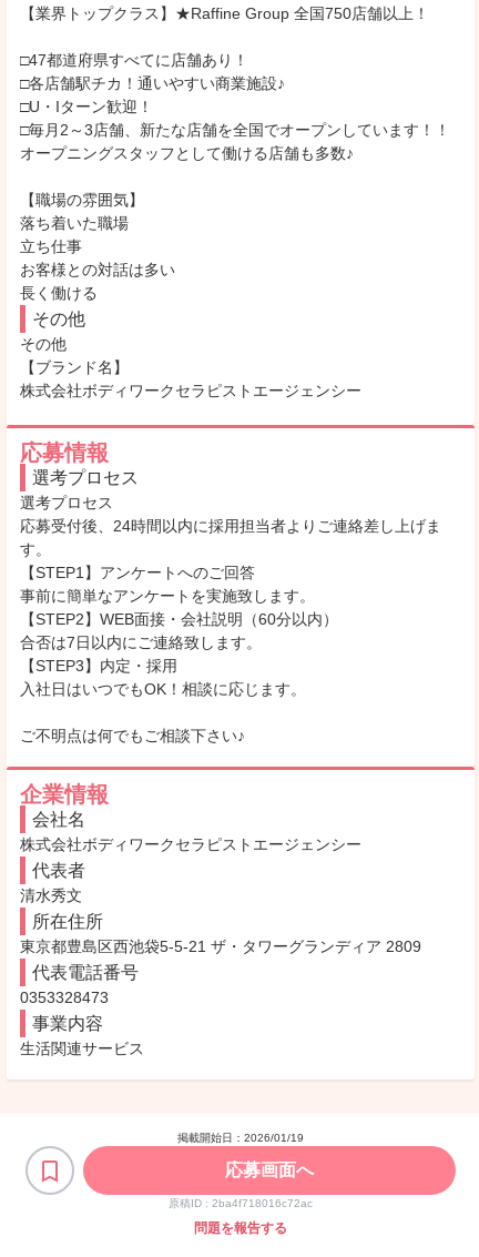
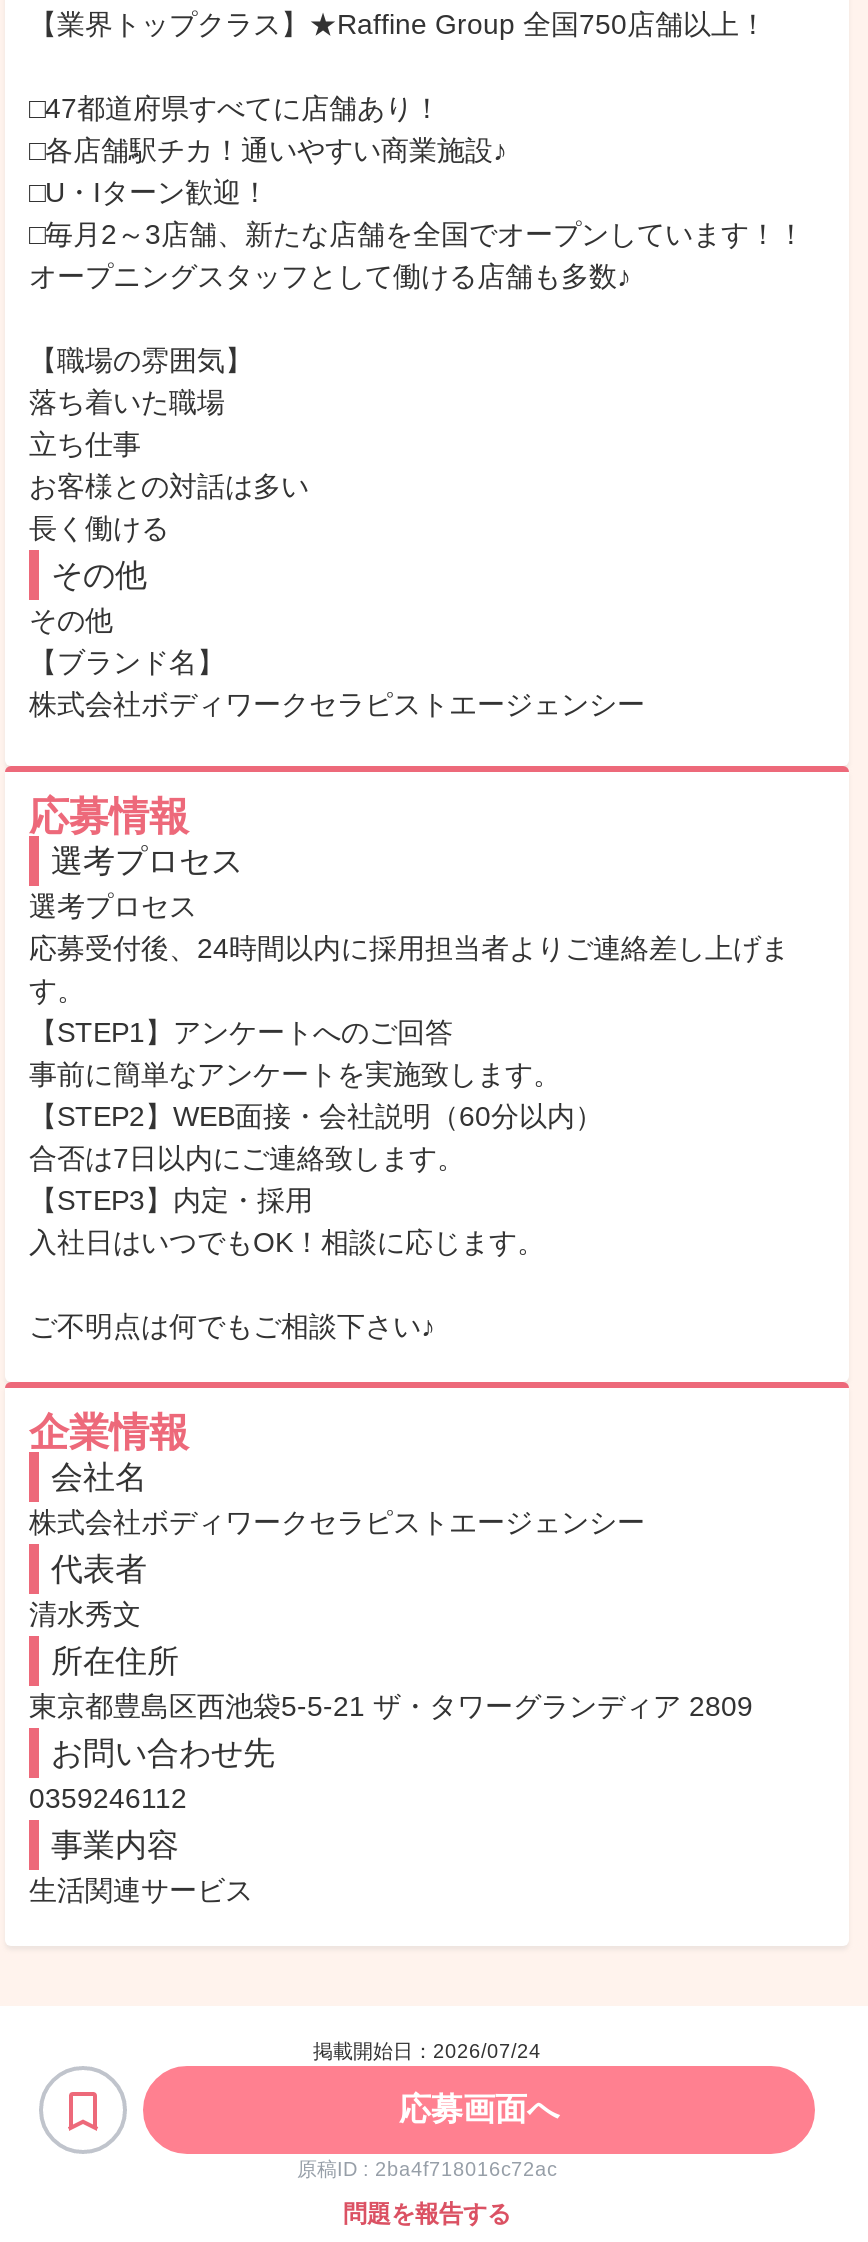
- 代表電話番号
- 0353328473
+ お問い合わせ先
+ 0359246112

- 掲載開始日：2026/01/19
+ 掲載開始日：2026/07/24
